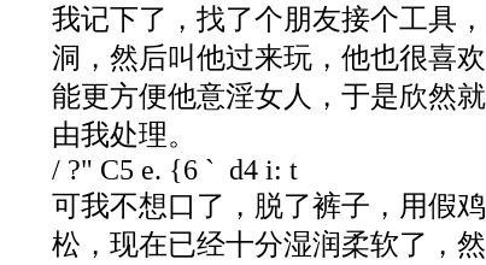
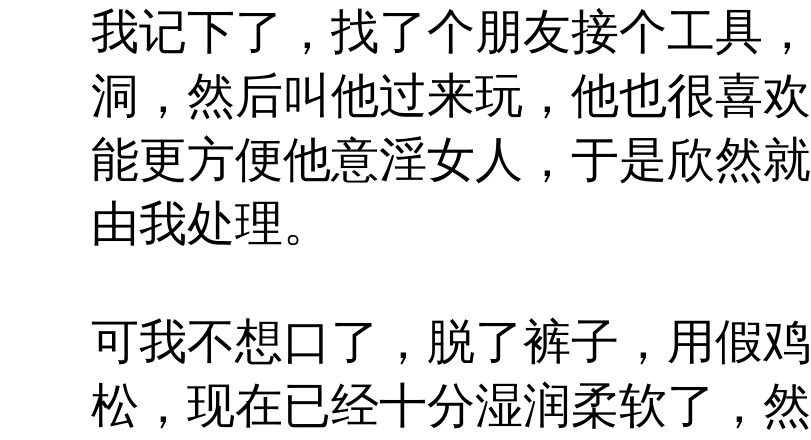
- / ?" C5 e. {6 ` d4 i: t
